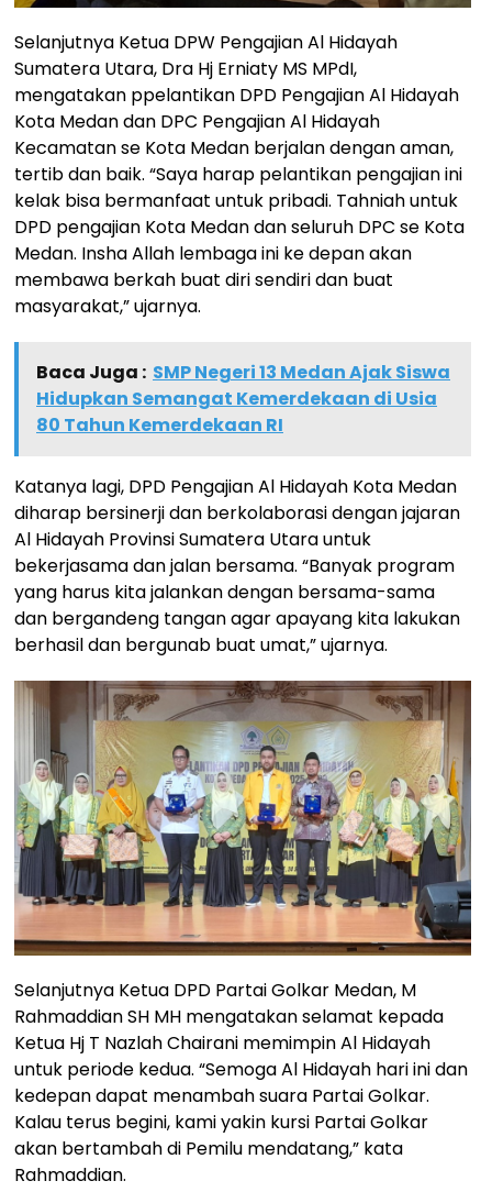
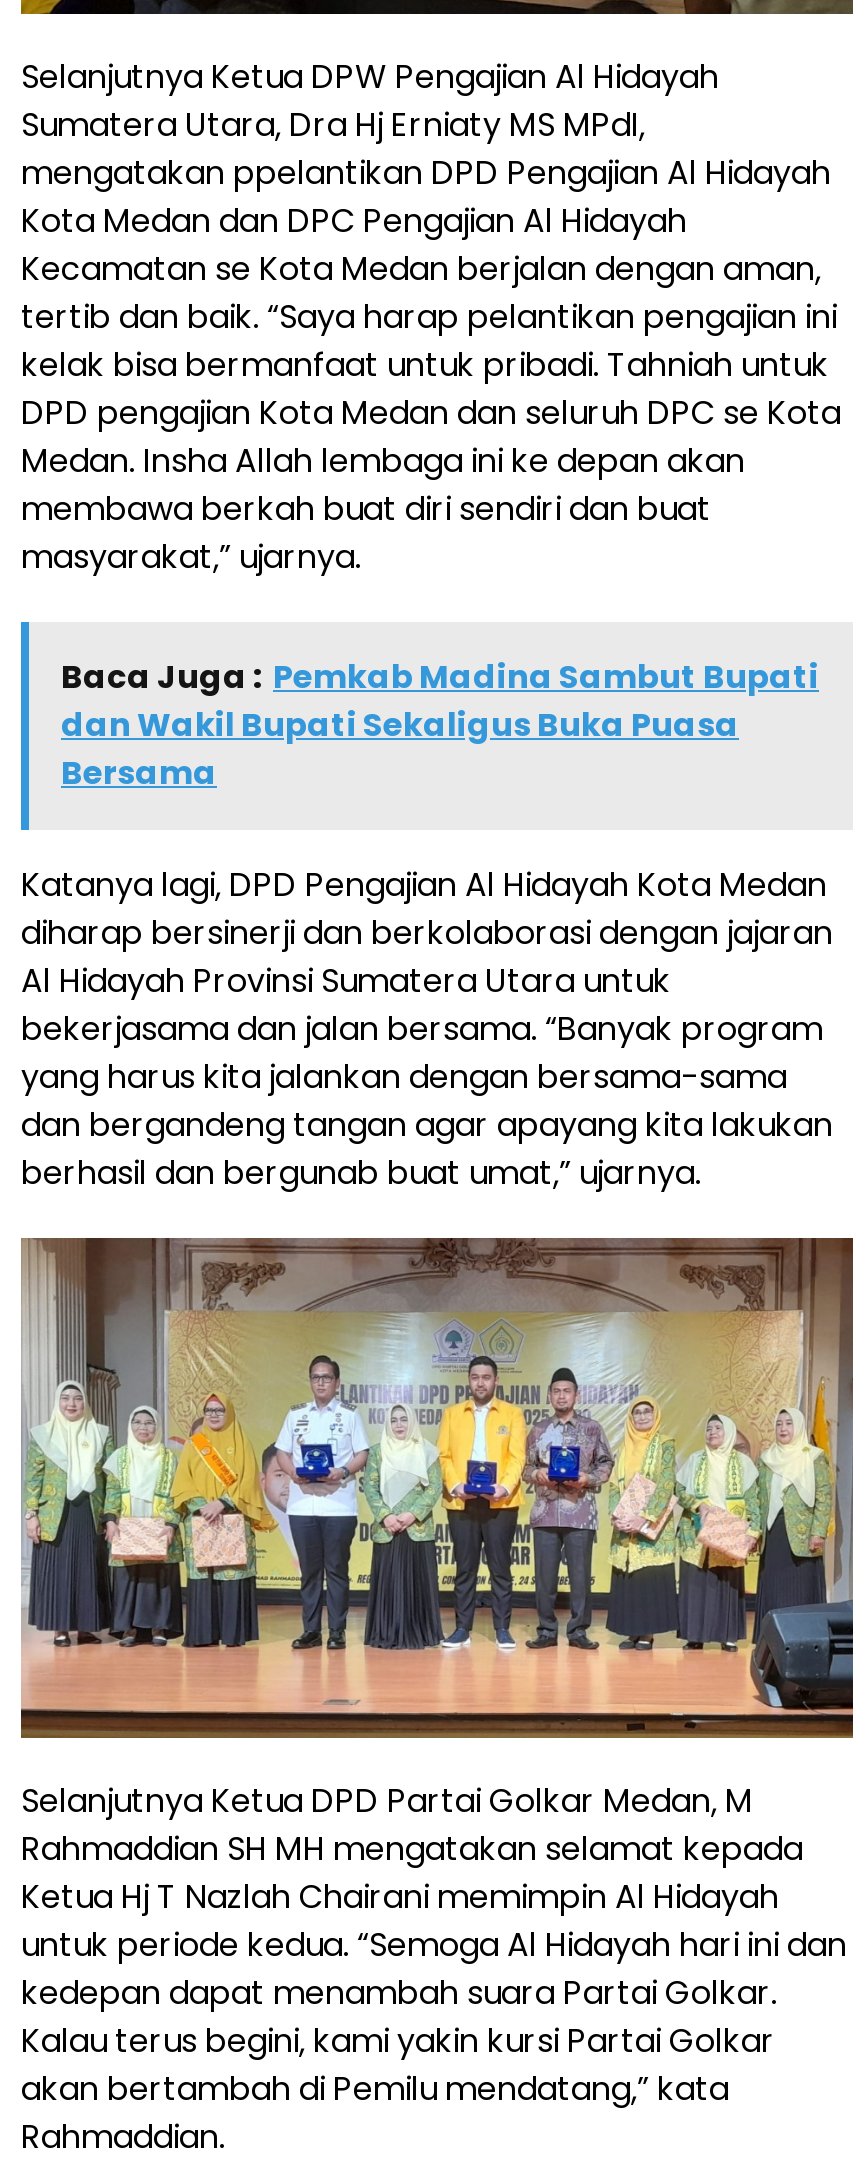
- Baca Juga : SMP Negeri 13 Medan Ajak Siswa
- Hidupkan Semangat Kemerdekaan di Usia
- 80 Tahun Kemerdekaan RI
+ Baca Juga : Pemkab Madina Sambut Bupati
+ dan Wakil Bupati Sekaligus Buka Puasa
+ Bersama
